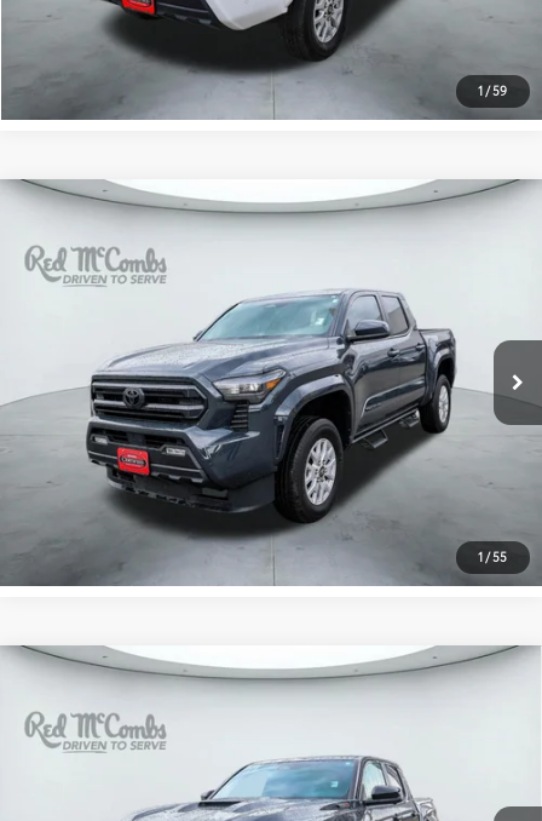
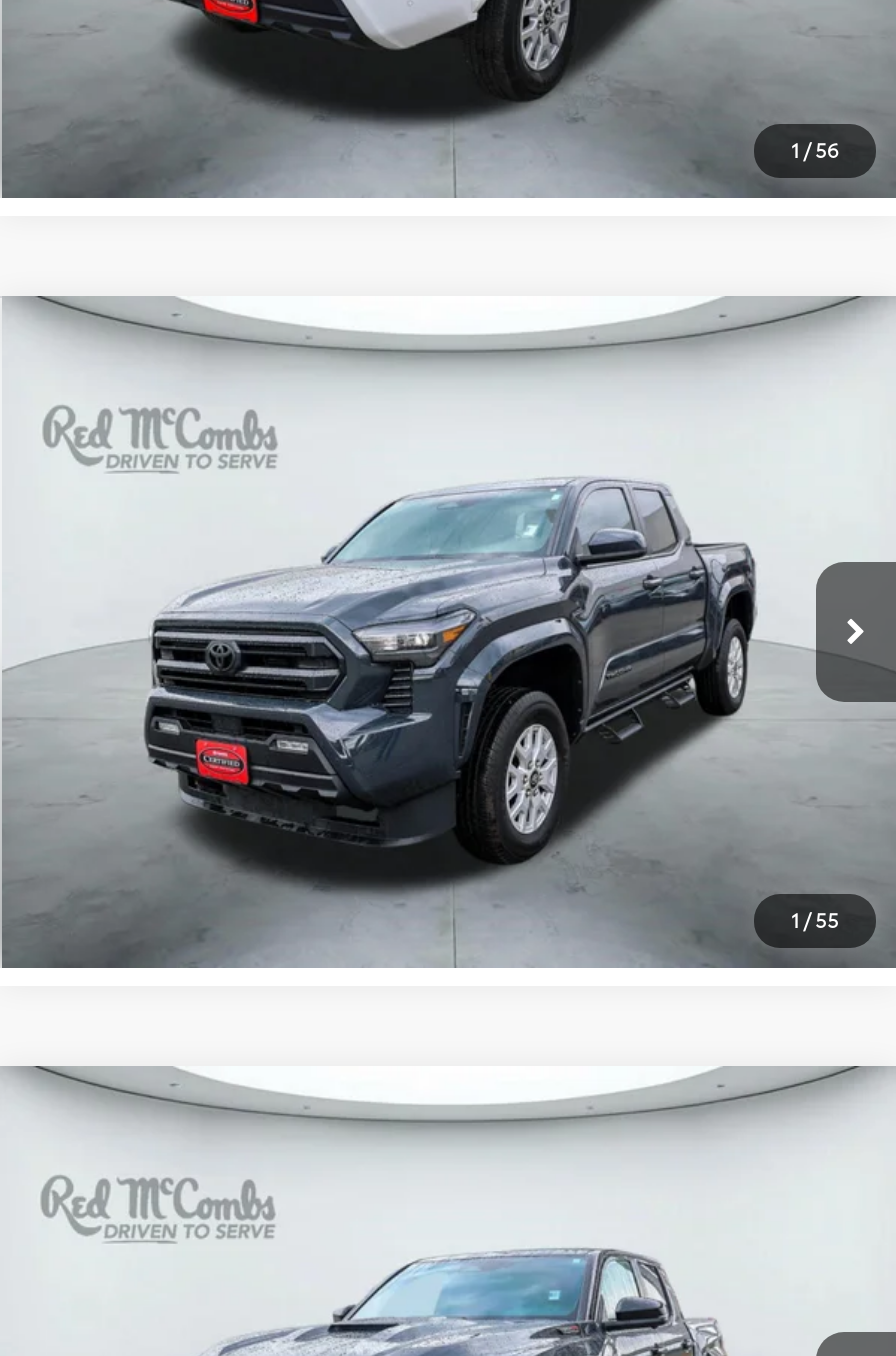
- 1 / 59
+ 1 / 56
